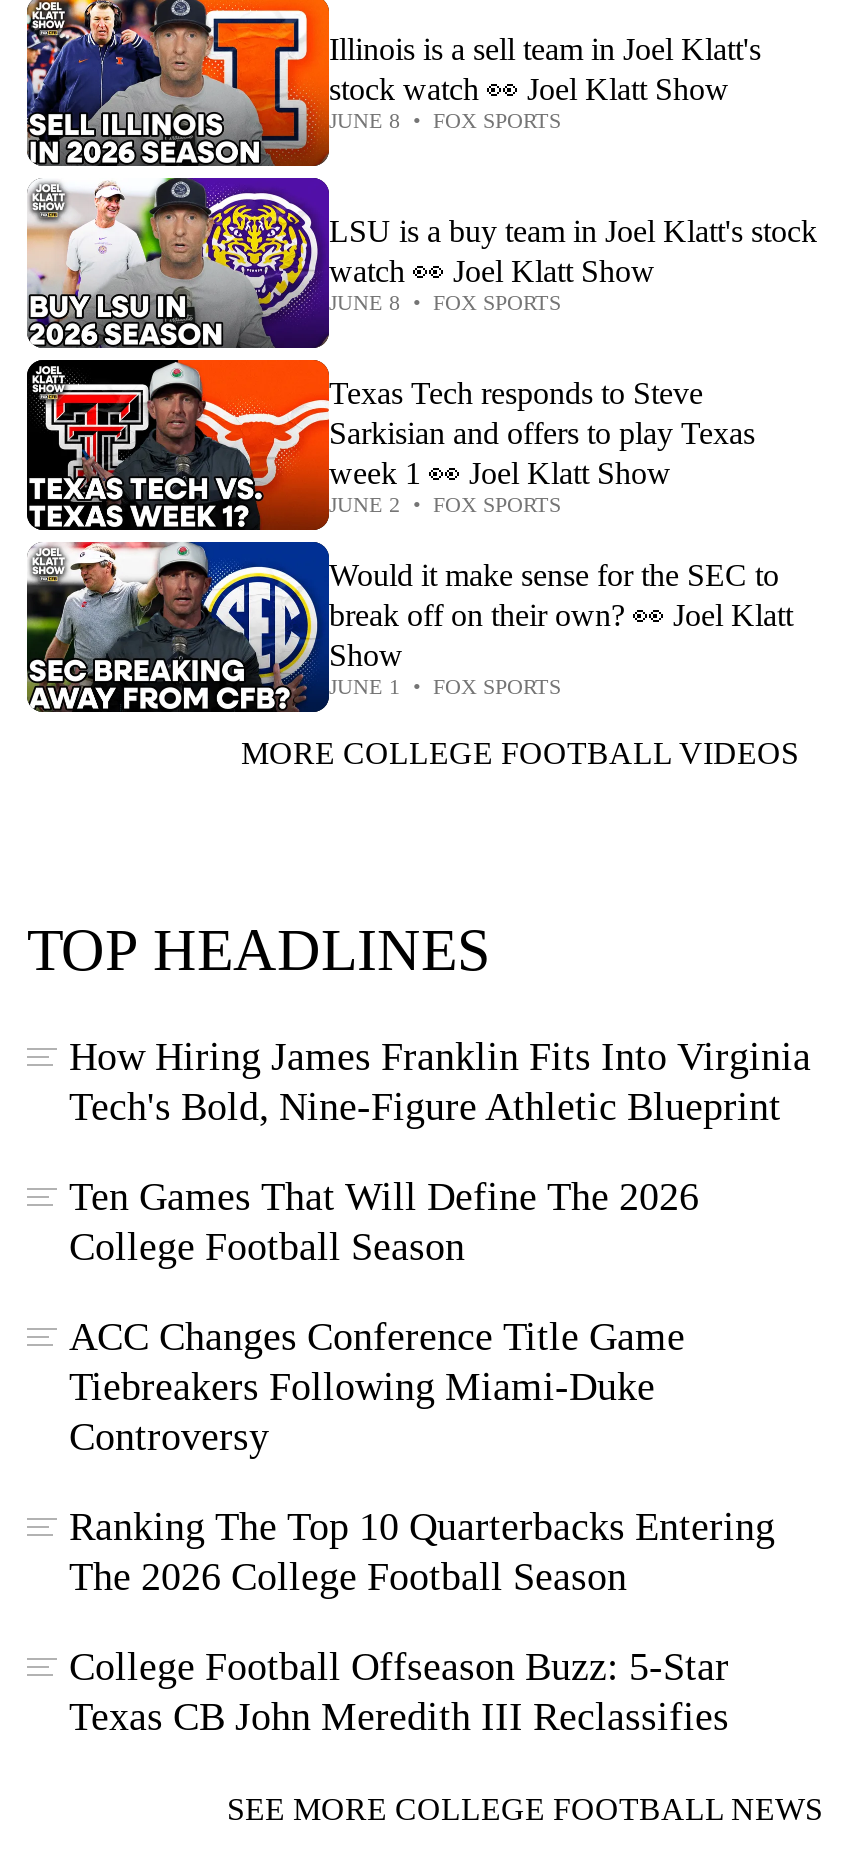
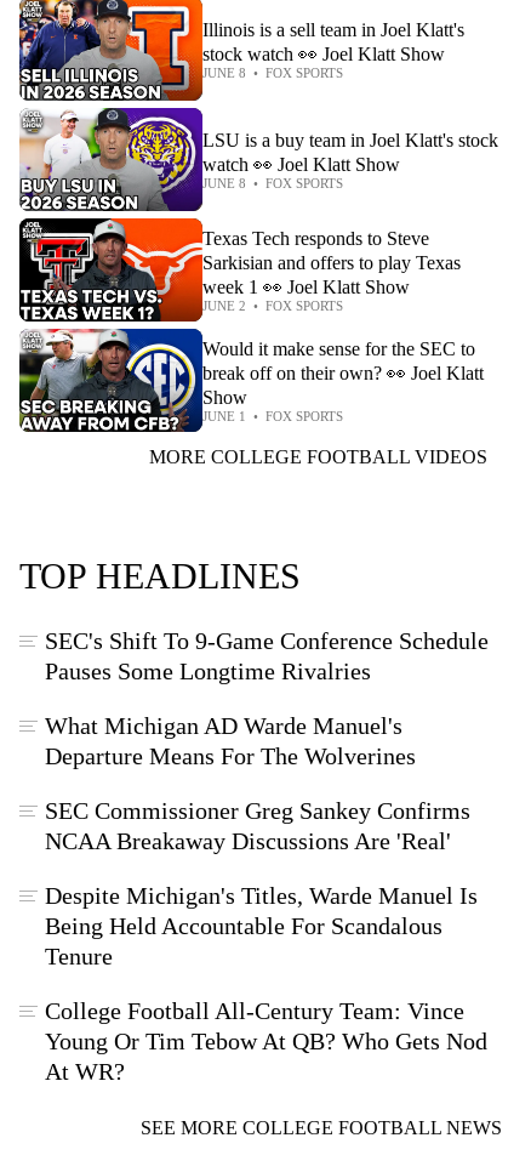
- How Hiring James Franklin Fits Into Virginia
- Tech's Bold, Nine-Figure Athletic Blueprint
+ SEC's Shift To 9-Game Conference Schedule
+ Pauses Some Longtime Rivalries

- Ten Games That Will Define The 2026
- College Football Season
+ What Michigan AD Warde Manuel's
+ Departure Means For The Wolverines

- ACC Changes Conference Title Game
- Tiebreakers Following Miami-Duke
- Controversy
+ SEC Commissioner Greg Sankey Confirms
+ NCAA Breakaway Discussions Are 'Real'

- Ranking The Top 10 Quarterbacks Entering
- The 2026 College Football Season
+ Despite Michigan's Titles, Warde Manuel Is
+ Being Held Accountable For Scandalous
+ Tenure

- College Football Offseason Buzz: 5-Star
- Texas CB John Meredith III Reclassifies
+ College Football All-Century Team: Vince
+ Young Or Tim Tebow At QB? Who Gets Nod
+ At WR?
